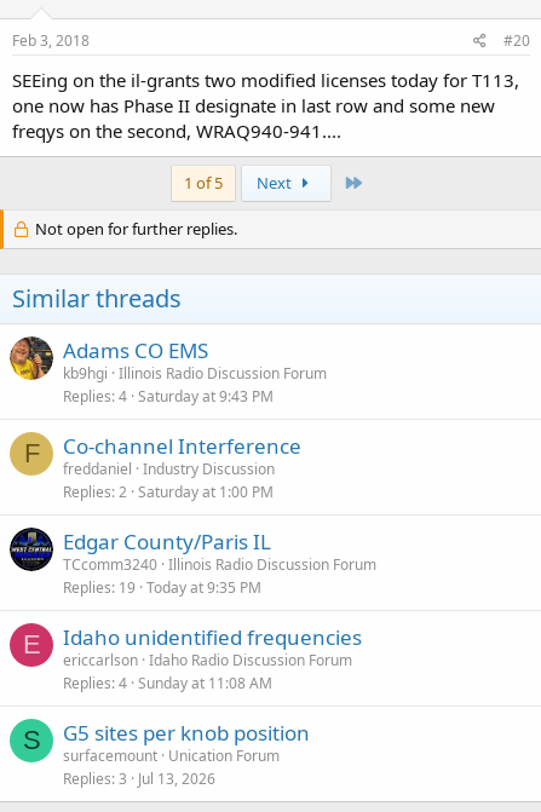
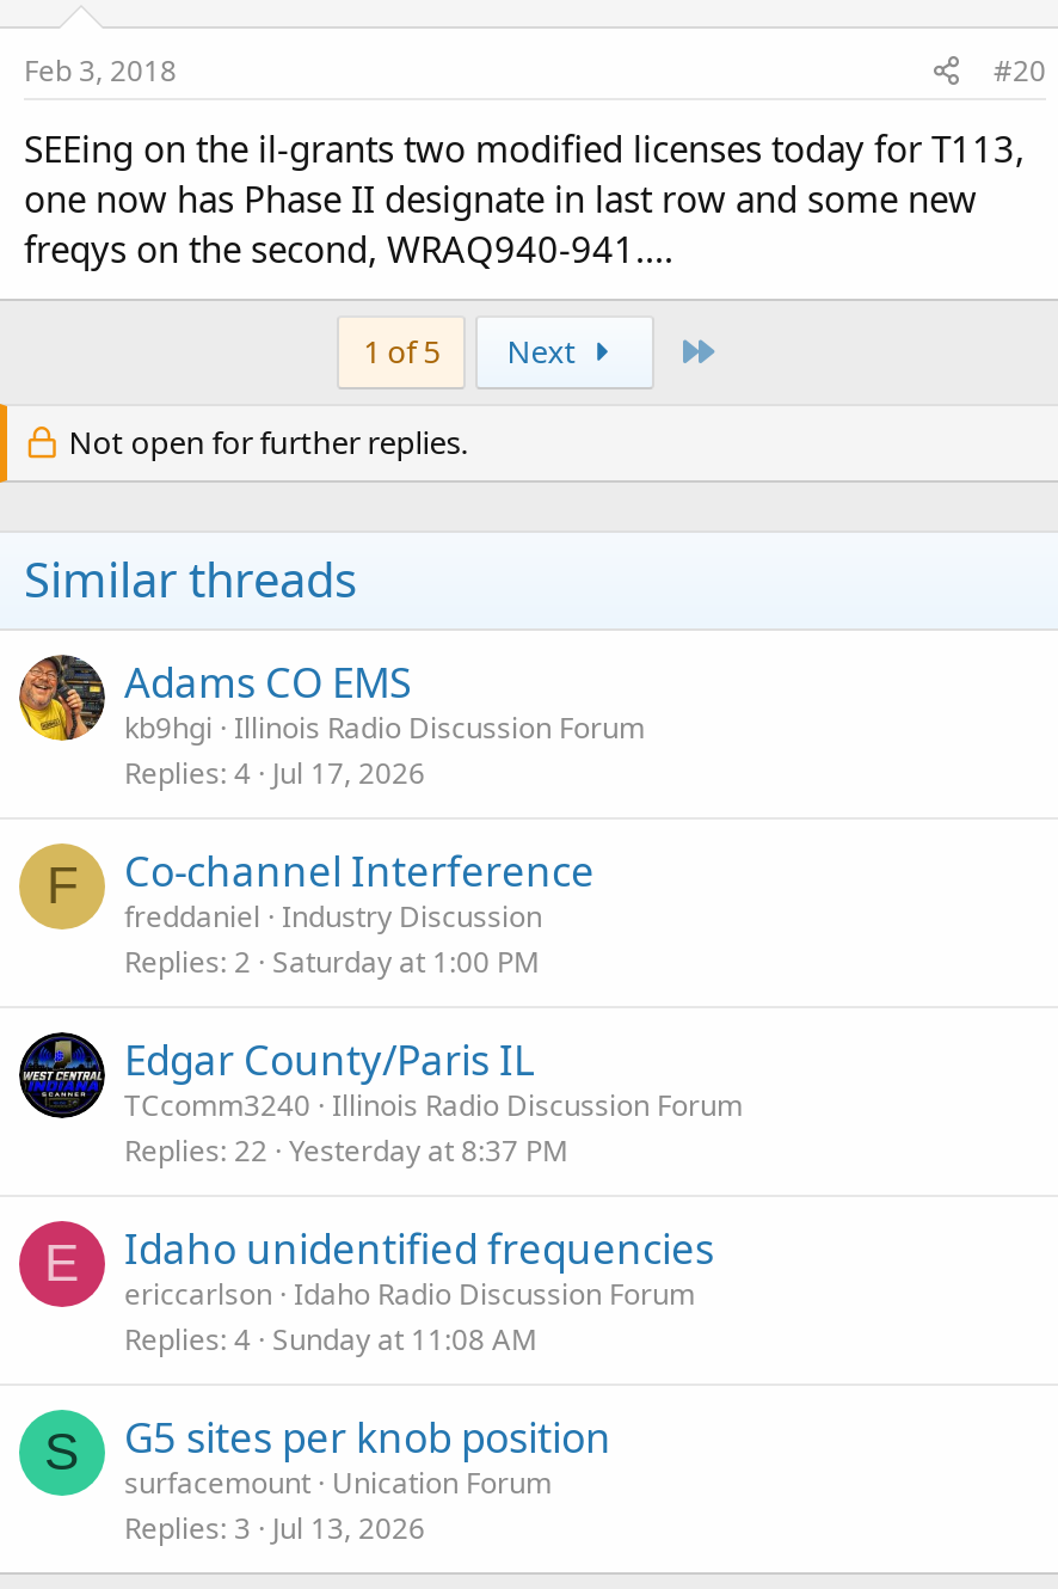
- Replies 4 Saturday at 9:43 PM
+ Replies 4 Jul 17, 2026

- Replies 19 Today at 9:35 PM
+ Replies 22 Yesterday at 8:37 PM
